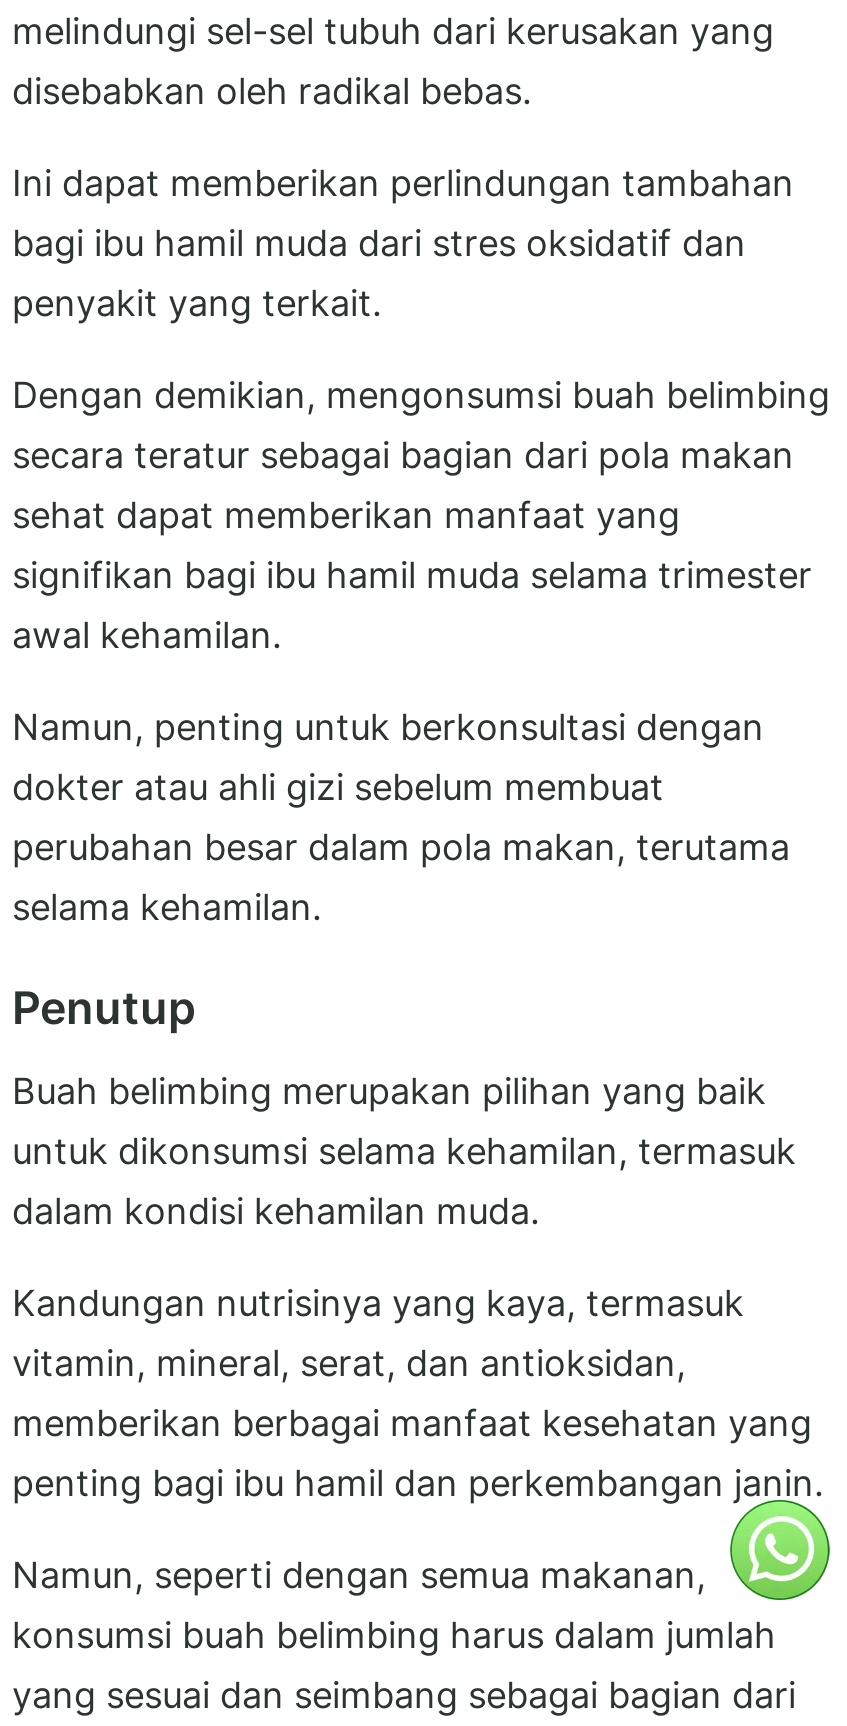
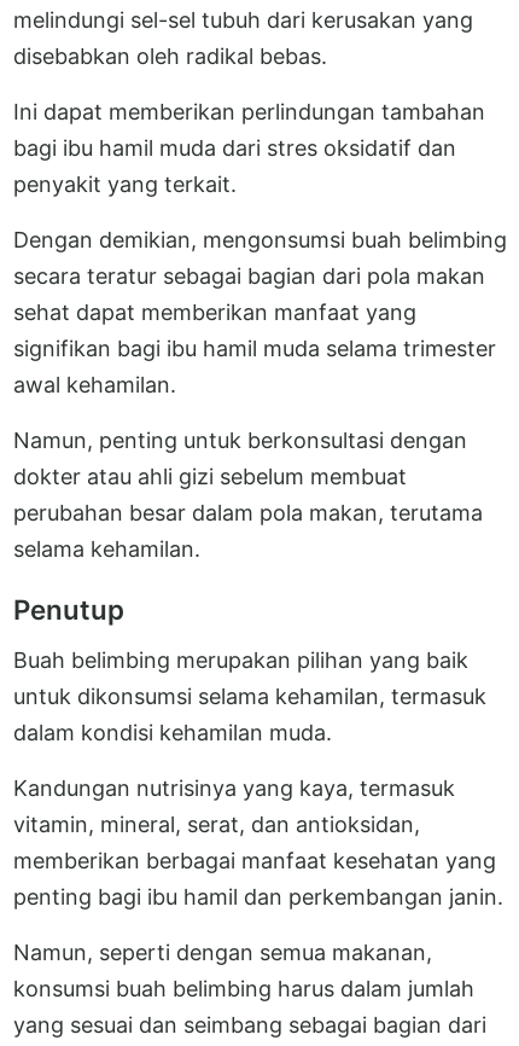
- [image]
